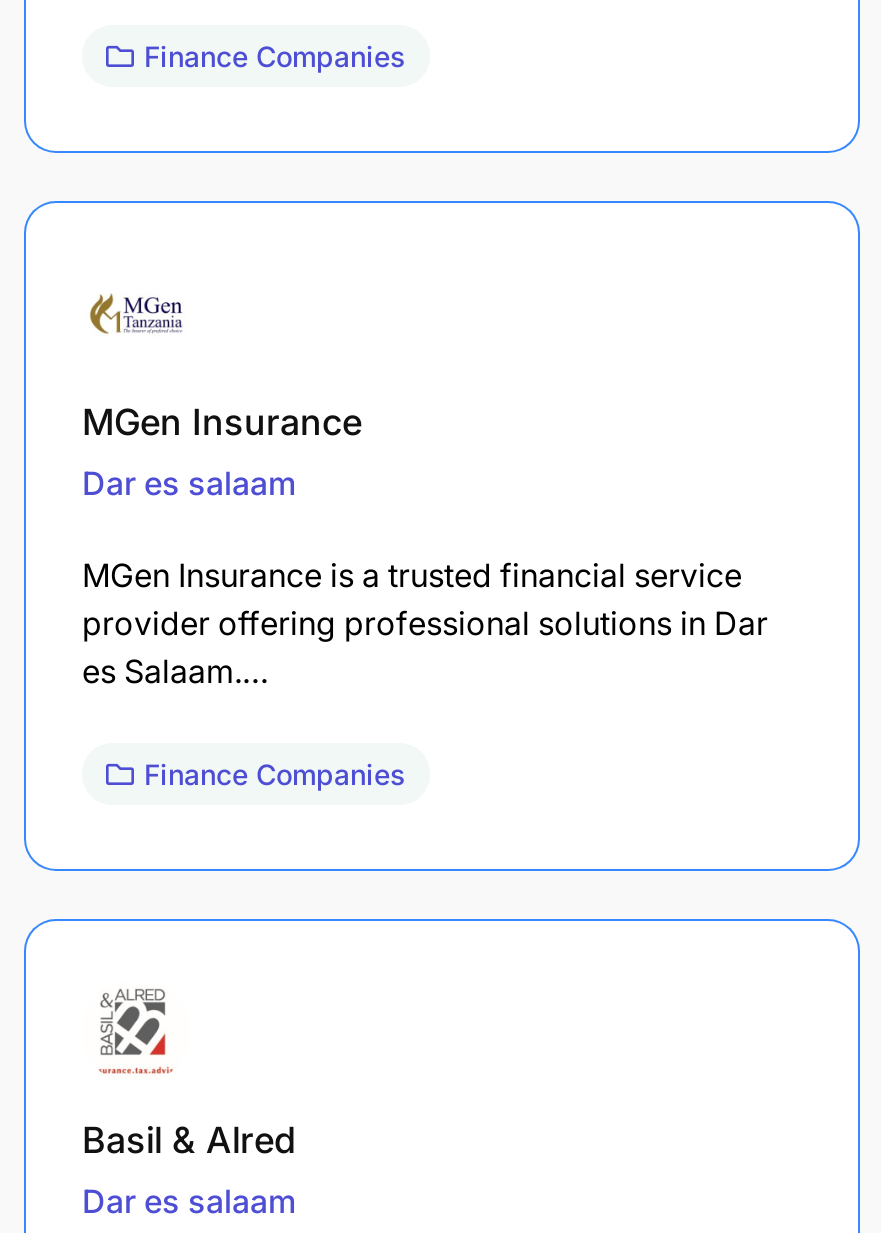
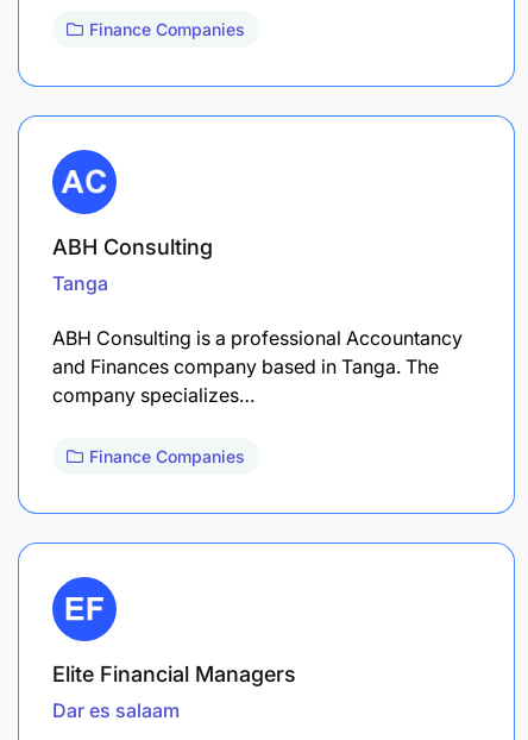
- [image]
- MGen Insurance
+ [image]
+ ABH Consulting

- Dar es salaam
+ Tanga

- MGen Insurance is a trusted financial service
- provider offering professional solutions in Dar
- es Salaam.…
+ ABH Consulting is a professional Accountancy
+ and Finances company based in Tanga. The
+ company specializes…

- [image]
- Basil & Alred
+ [image]
+ Elite Financial Managers
